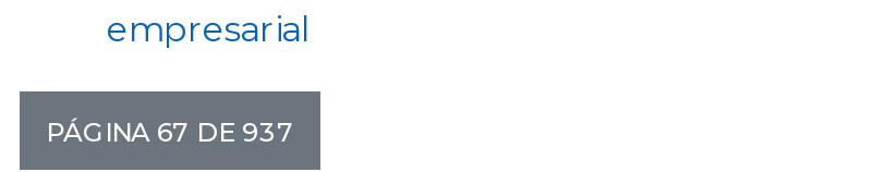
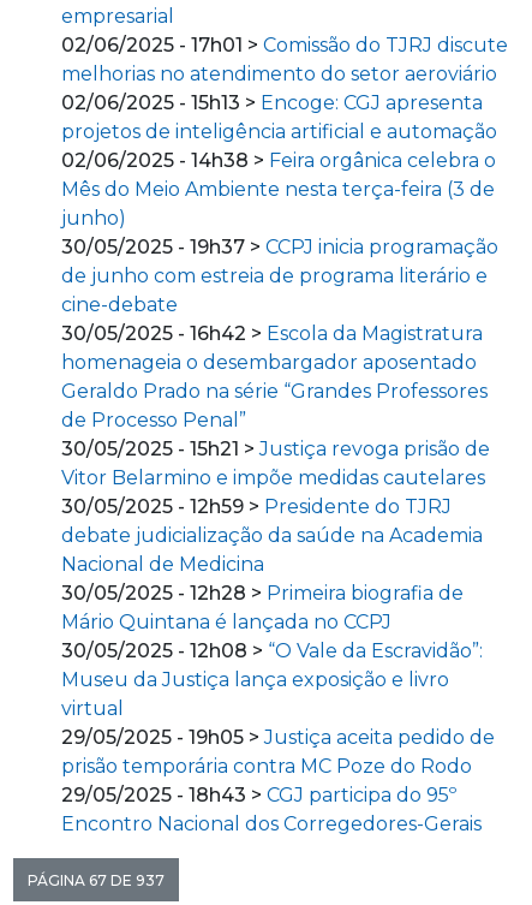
+ 02/06/2025 - 17h01 > Comissão do TJRJ discute
+ melhorias no atendimento do setor aeroviário
+ 02/06/2025 - 15h13 > Encoge: CGJ apresenta
+ projetos de inteligência artificial e automação
+ 02/06/2025 - 14h38 > Feira orgânica celebra o
+ Mês do Meio Ambiente nesta terça-feira (3 de
+ junho)
+ 30/05/2025 - 19h37 > CCPJ inicia programação
+ de junho com estreia de programa literário e
+ cine-debate
+ 30/05/2025 - 16h42 > Escola da Magistratura
+ homenageia o desembargador aposentado
+ Geraldo Prado na série “Grandes Professores
+ de Processo Penal”
+ 30/05/2025 - 15h21 > Justiça revoga prisão de
+ Vitor Belarmino e impõe medidas cautelares
+ 30/05/2025 - 12h59 > Presidente do TJRJ
+ debate judicialização da saúde na Academia
+ Nacional de Medicina
+ 30/05/2025 - 12h28 > Primeira biografia de
+ Mário Quintana é lançada no CCPJ
+ 30/05/2025 - 12h08 > “O Vale da Escravidão”:
+ Museu da Justiça lança exposição e livro
+ virtual
+ 29/05/2025 - 19h05 > Justiça aceita pedido de
+ prisão temporária contra MC Poze do Rodo
+ 29/05/2025 - 18h43 > CGJ participa do 95º
+ Encontro Nacional dos Corregedores-Gerais
